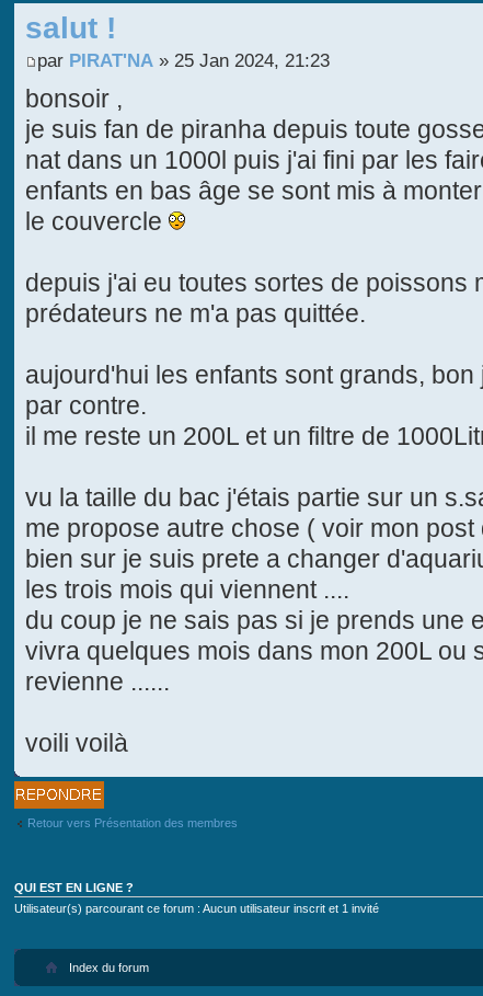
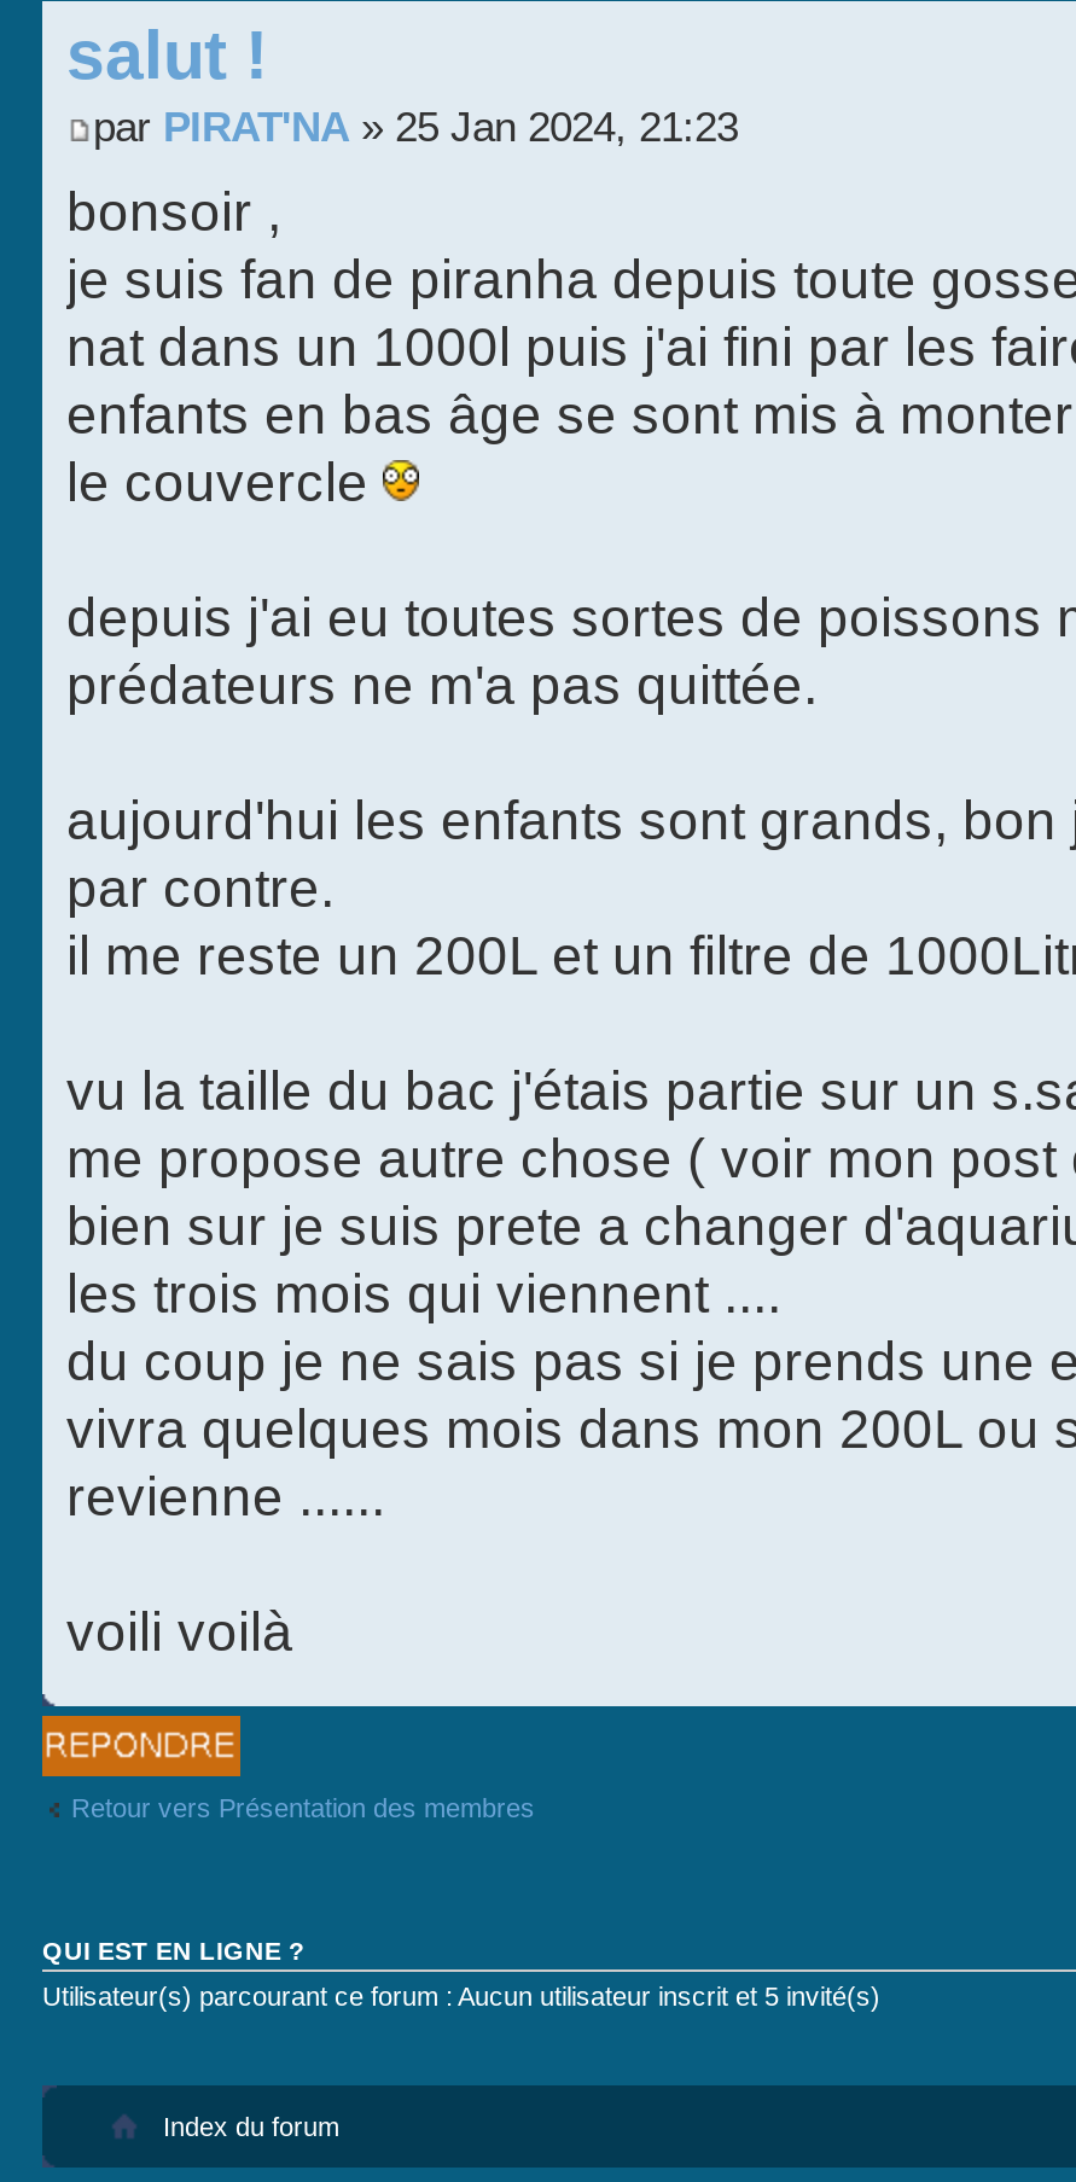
- Utilisateur(s) parcourant ce forum : Aucun utilisateur inscrit et 1 invité
+ Utilisateur(s) parcourant ce forum : Aucun utilisateur inscrit et 5 invité(s)
